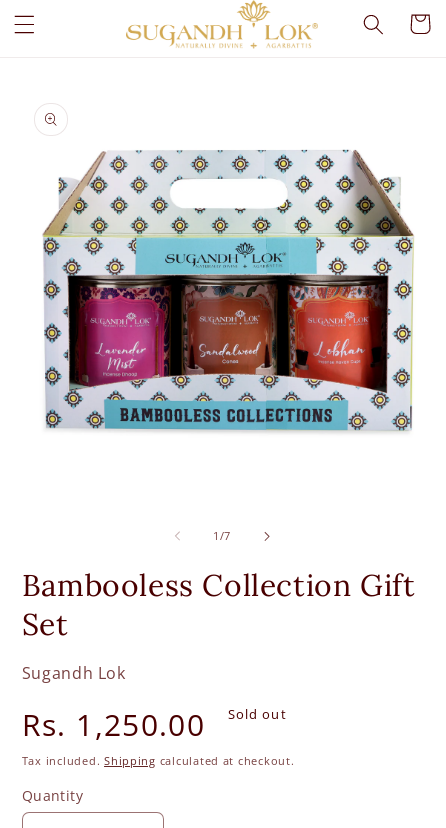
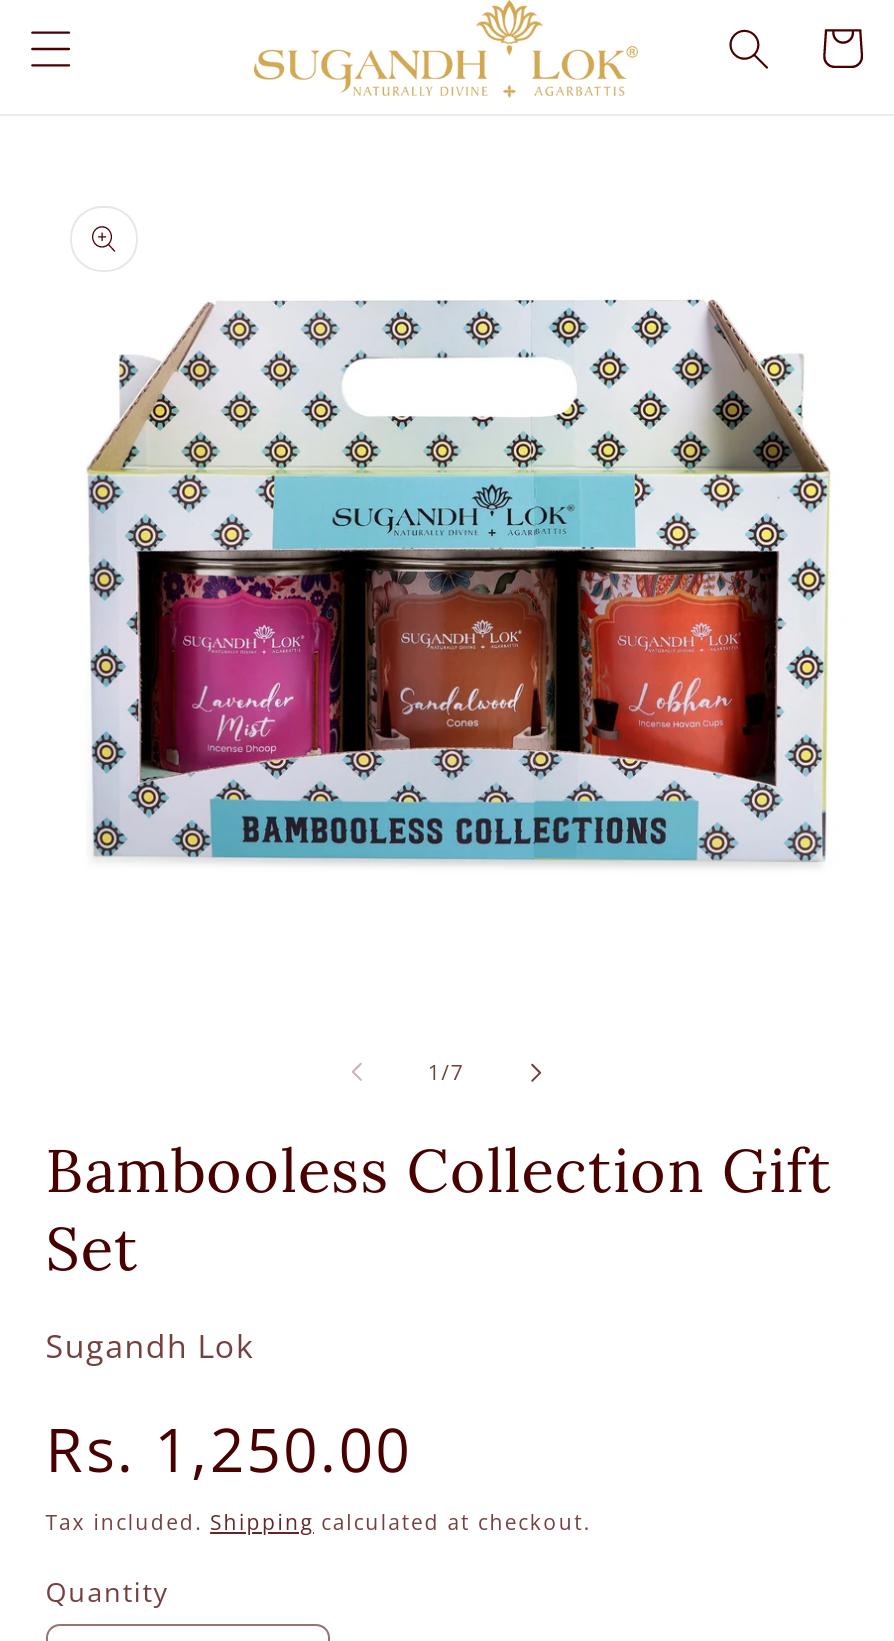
- Sold out
